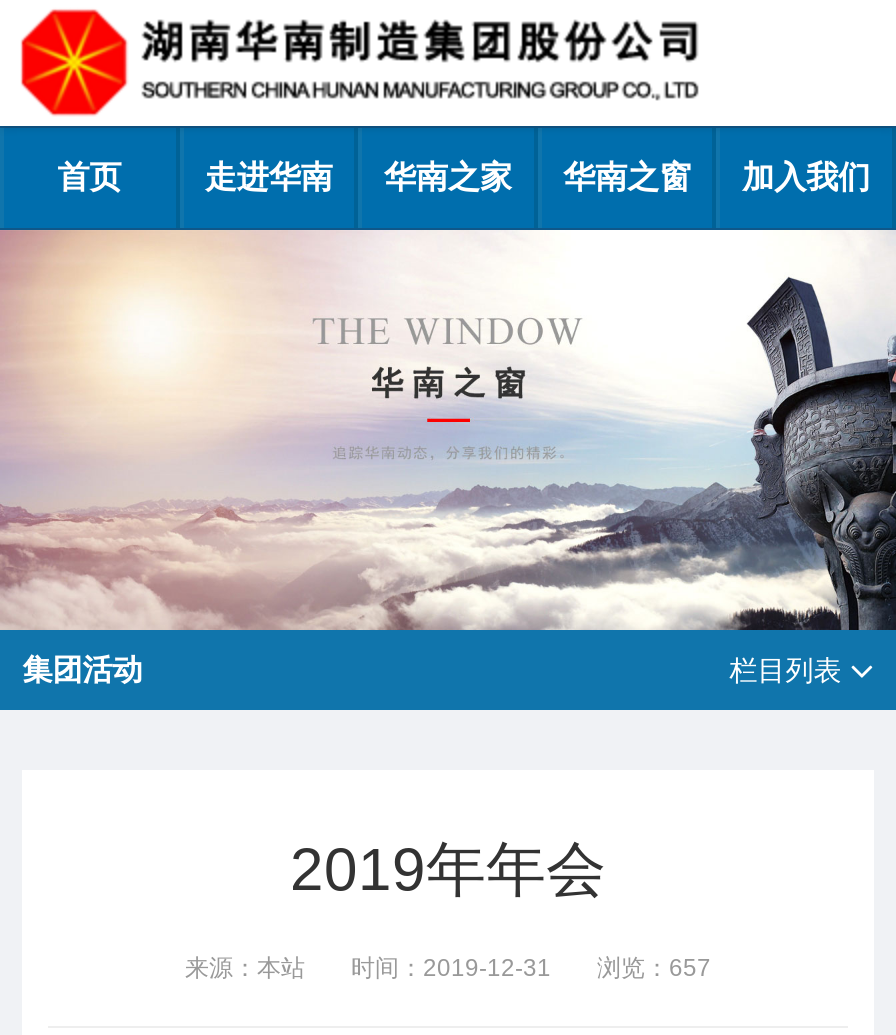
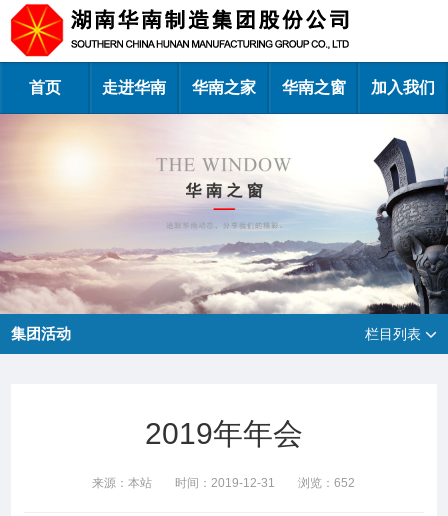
- 来源：本站 时间：2019-12-31 浏览：657
+ 来源：本站 时间：2019-12-31 浏览：652
